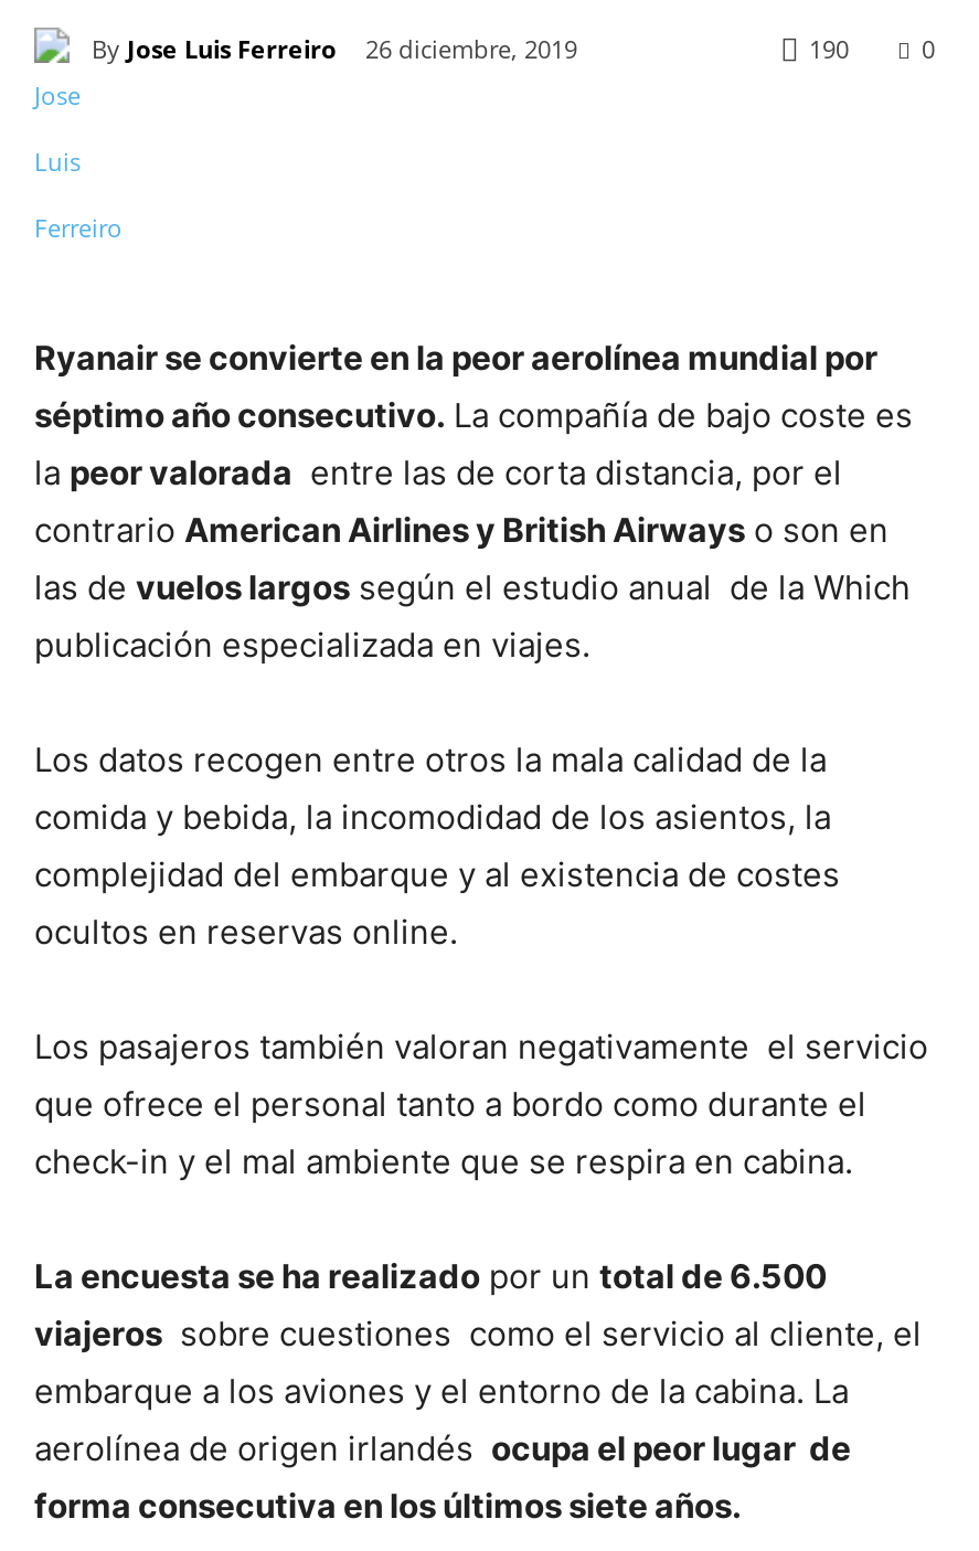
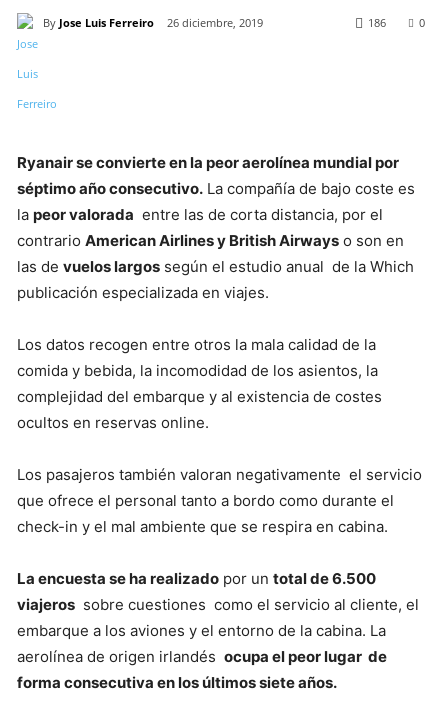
- 190
+ 186
